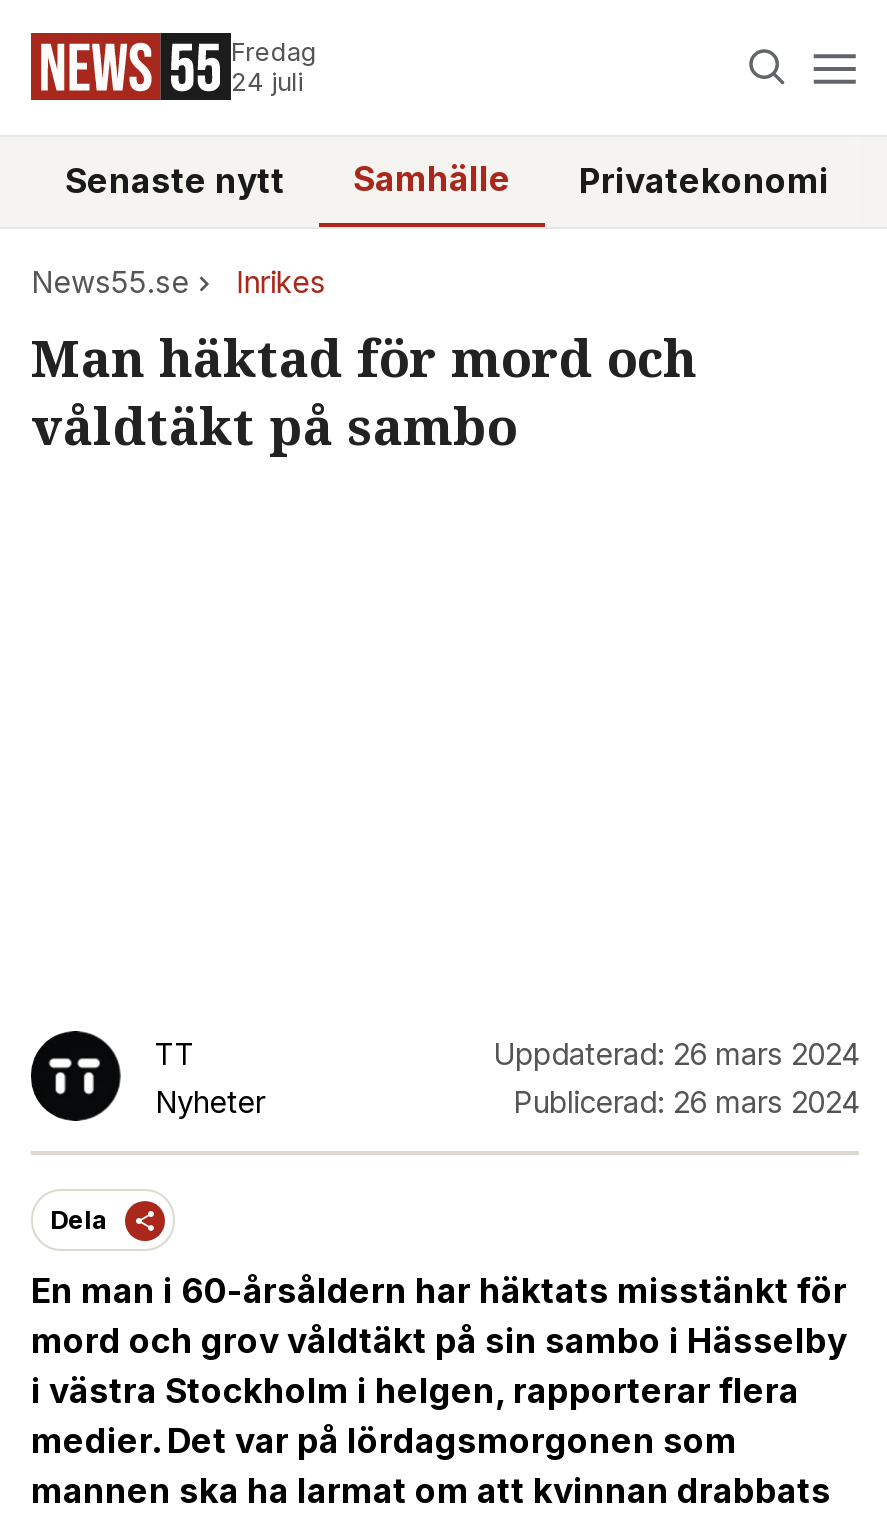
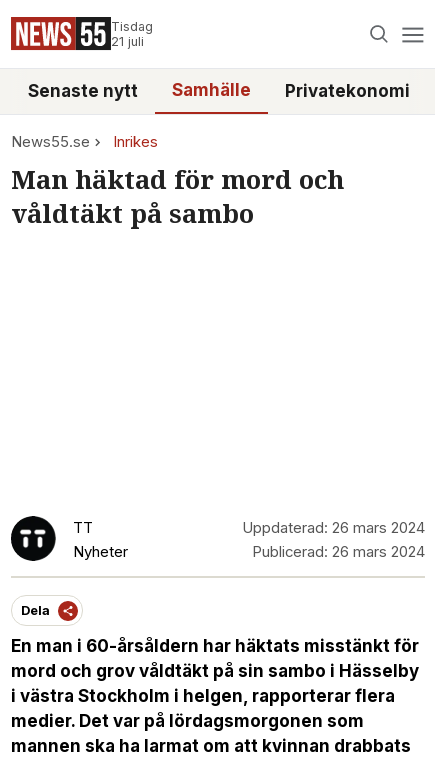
- Fredag
- 24 juli
+ Tisdag
+ 21 juli
